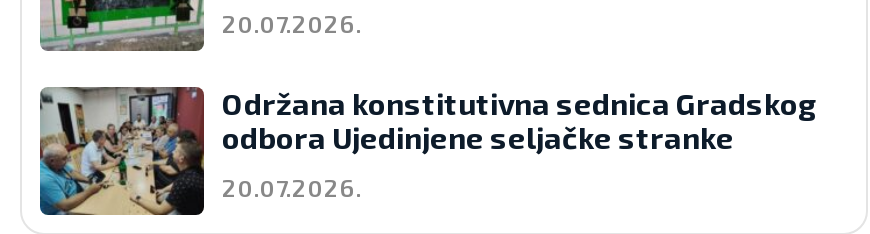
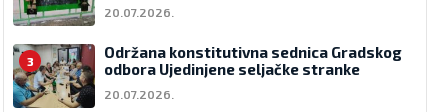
+ 3
